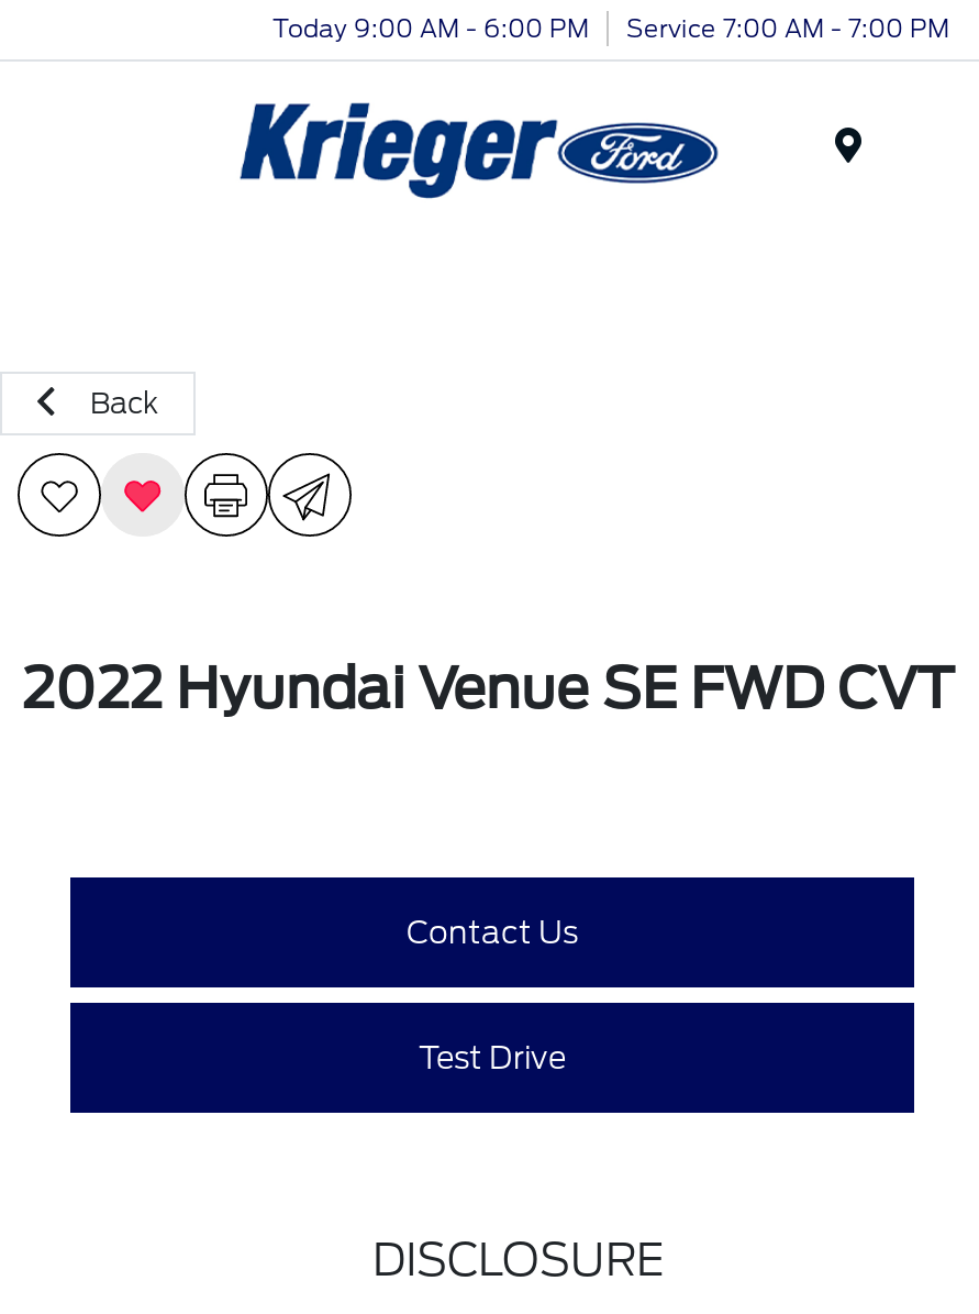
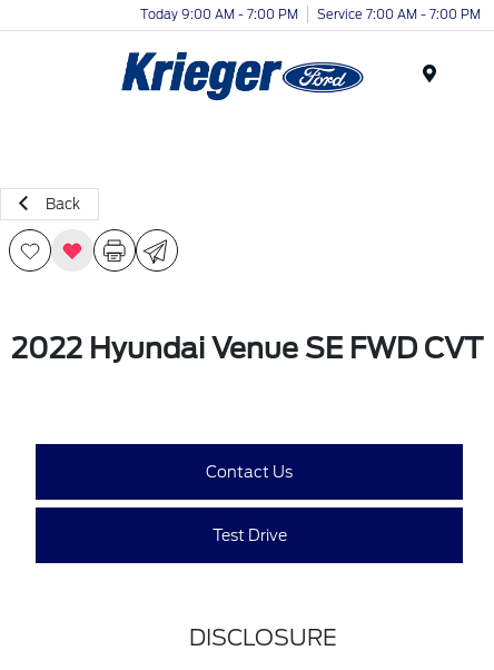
- Today 9:00 AM - 6:00 PM Service 7:00 AM - 7:00 PM
+ Today 9:00 AM - 7:00 PM Service 7:00 AM - 7:00 PM
